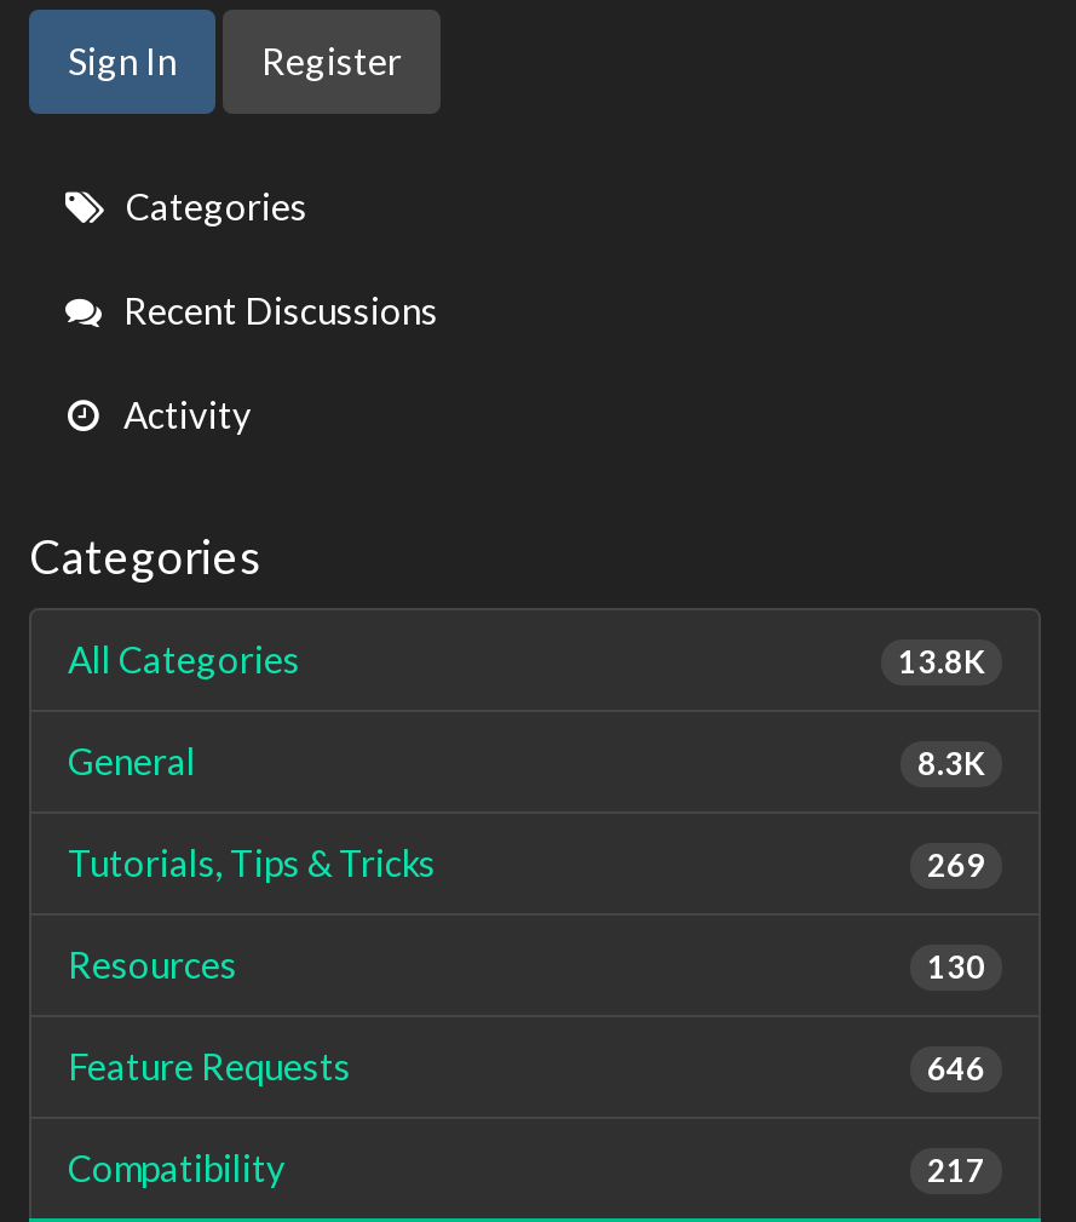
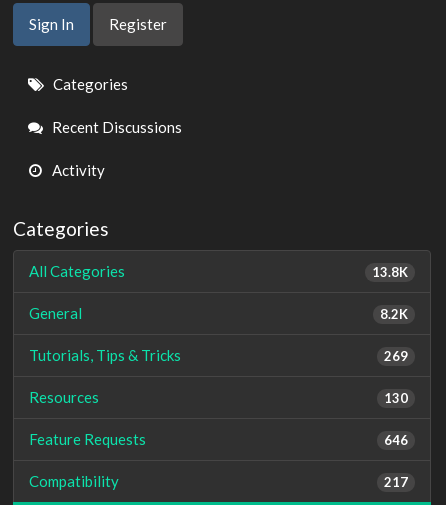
- 8.3K
+ 8.2K
